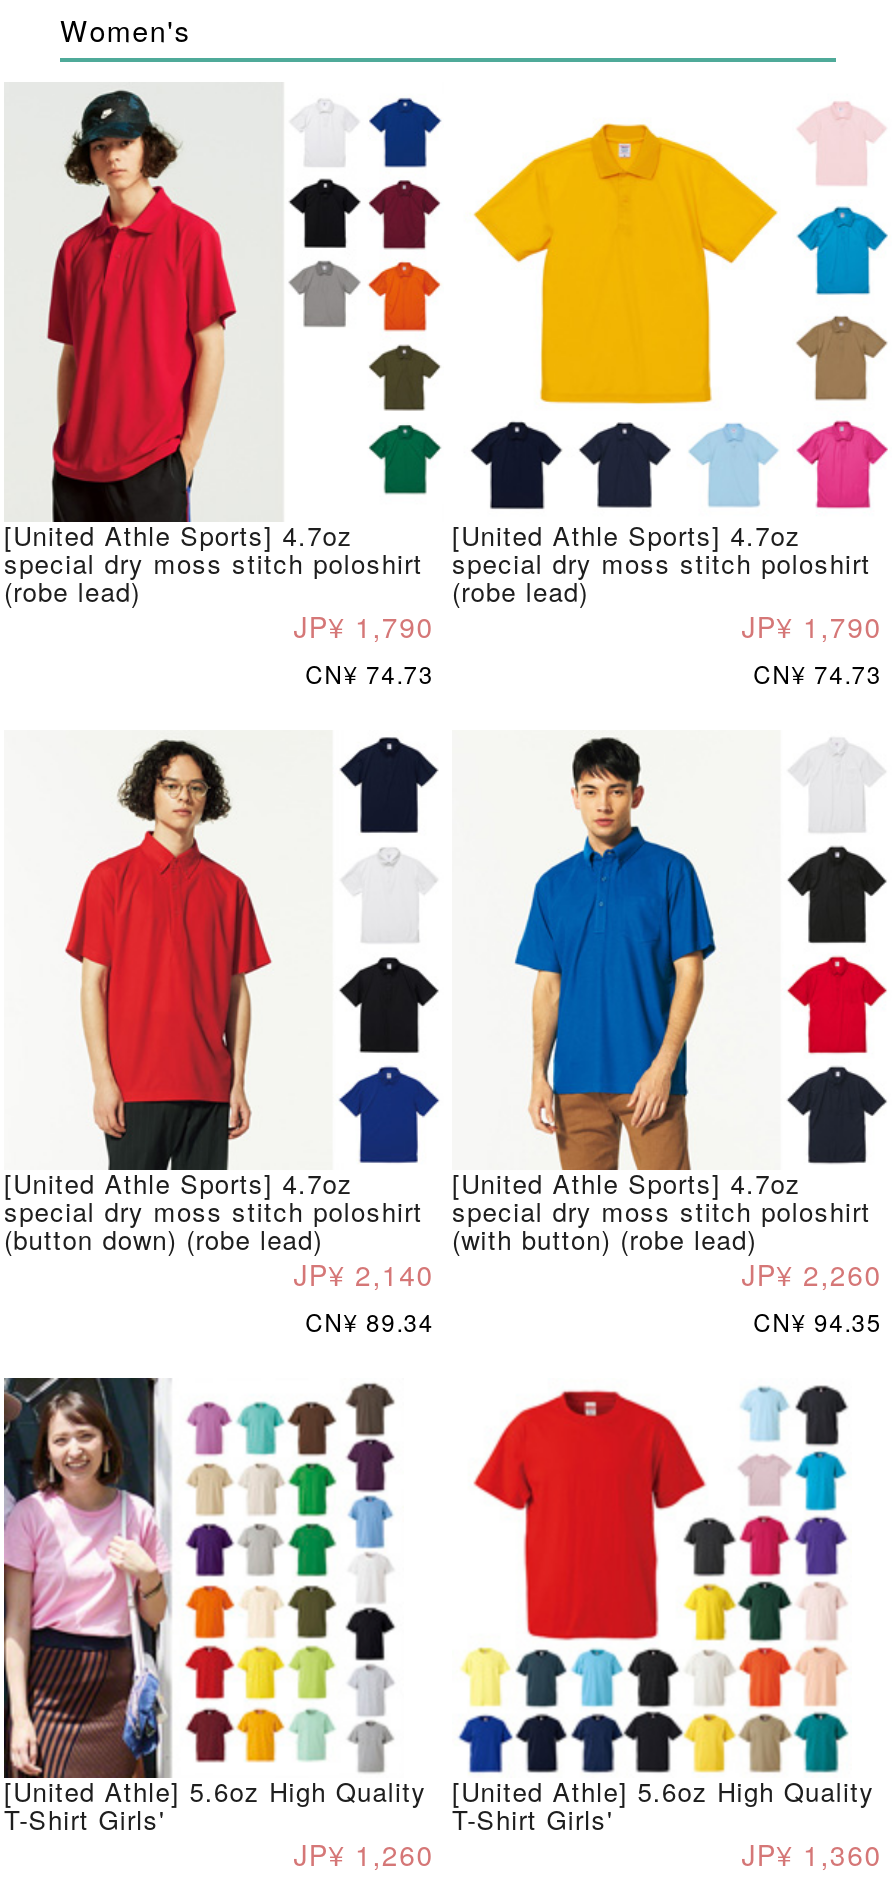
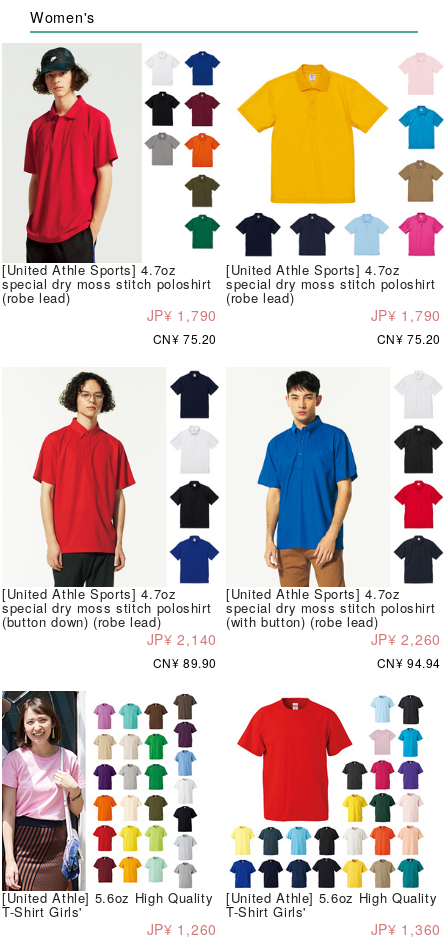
- CN¥ 74.73
+ CN¥ 75.20

- CN¥ 74.73
+ CN¥ 75.20

- CN¥ 89.34
+ CN¥ 89.90

- CN¥ 94.35
+ CN¥ 94.94
